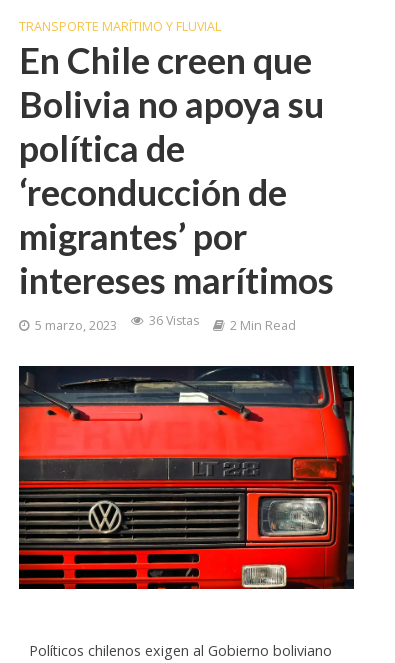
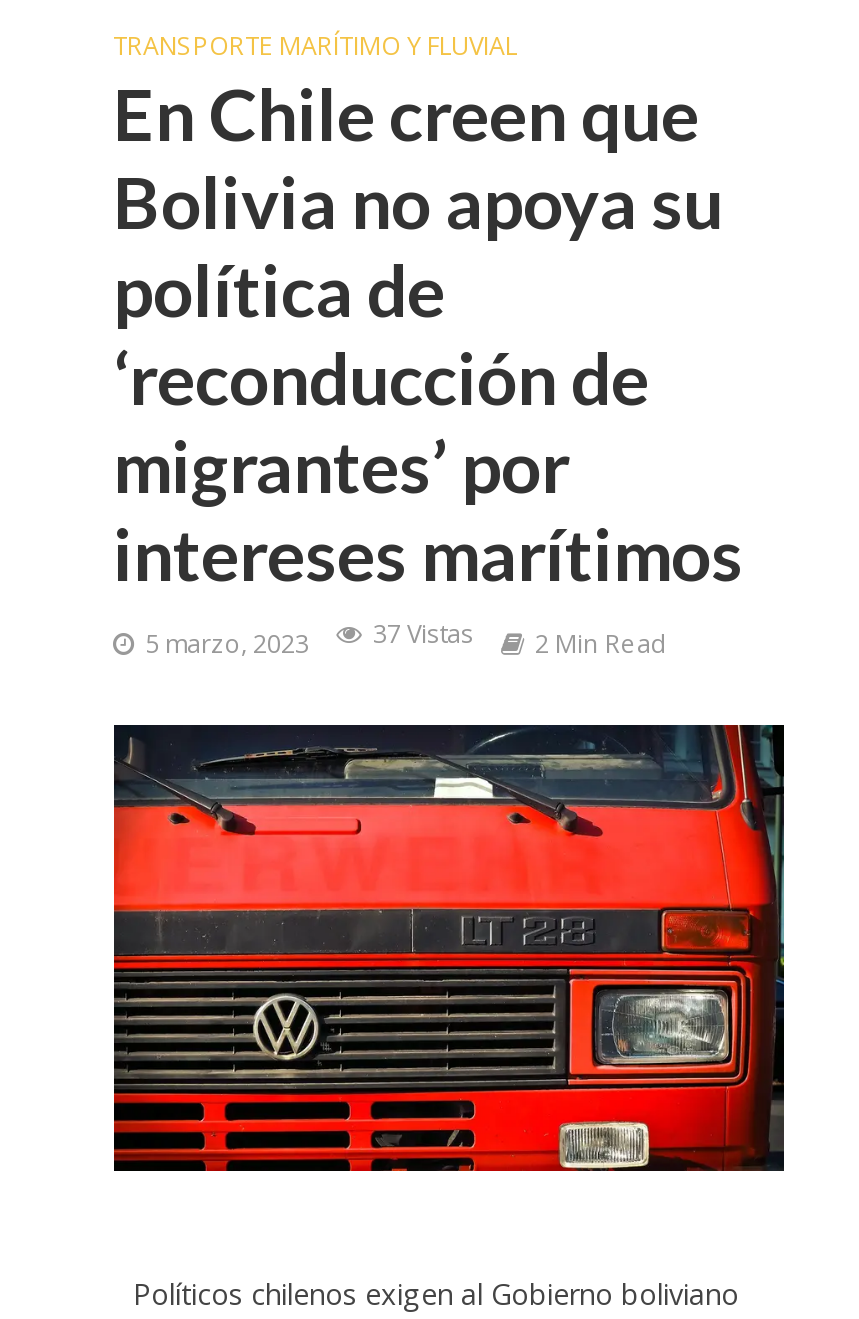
- 5 marzo, 2023 36 Vistas 2 Min Read
+ 5 marzo, 2023 37 Vistas 2 Min Read
